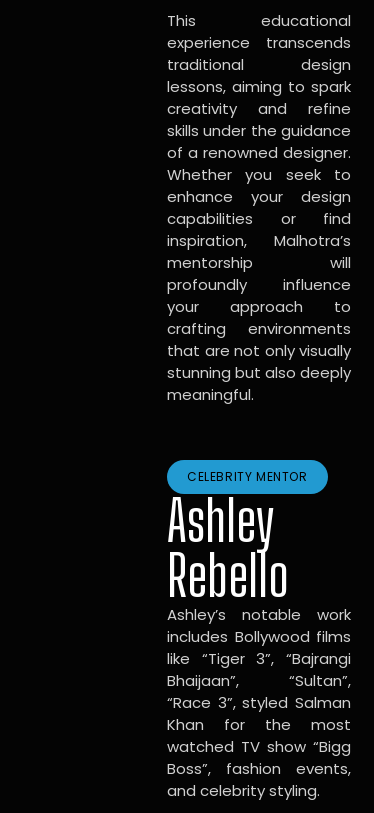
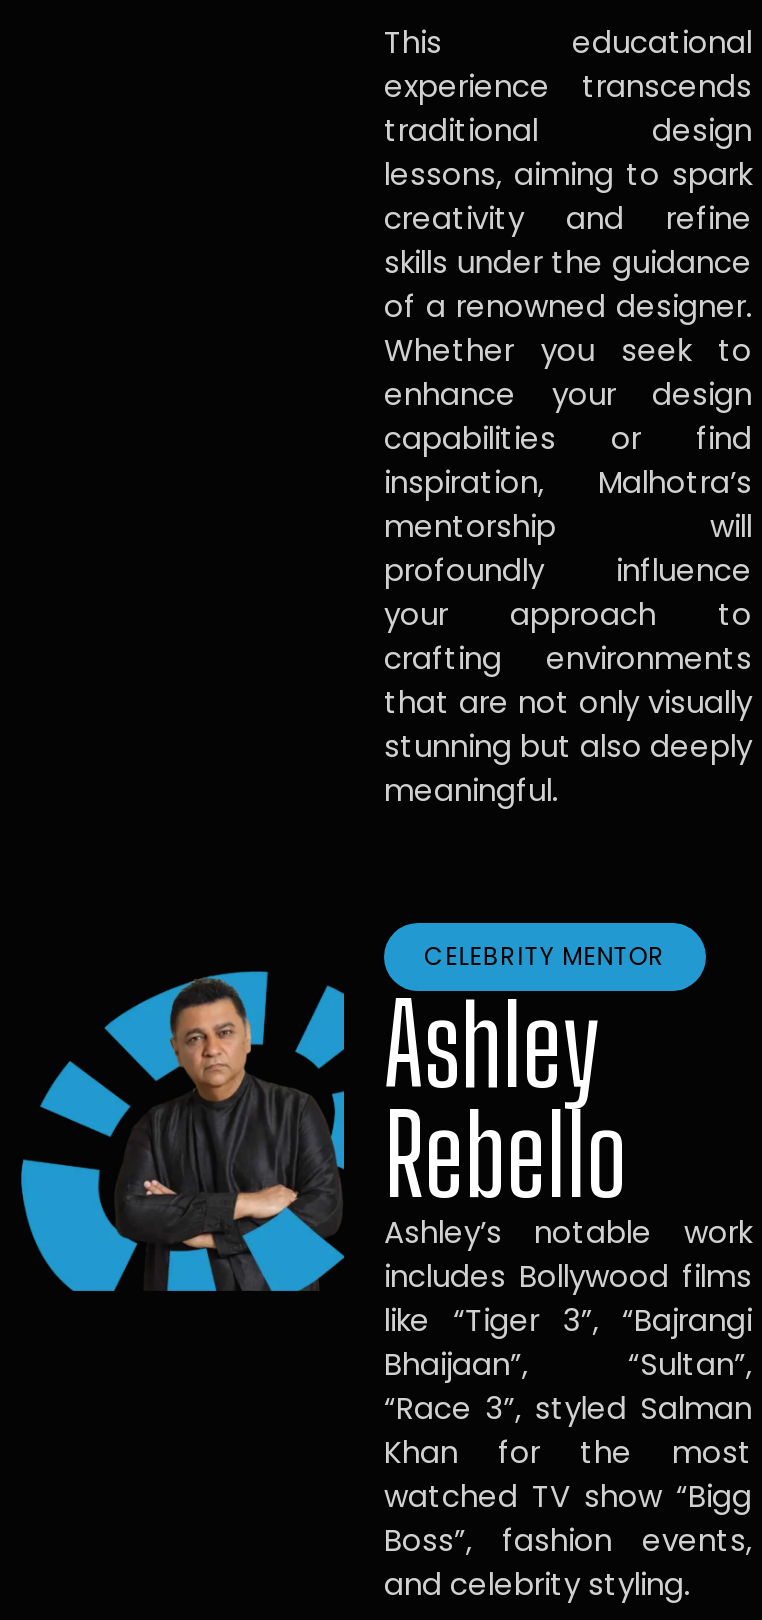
+ [image]
